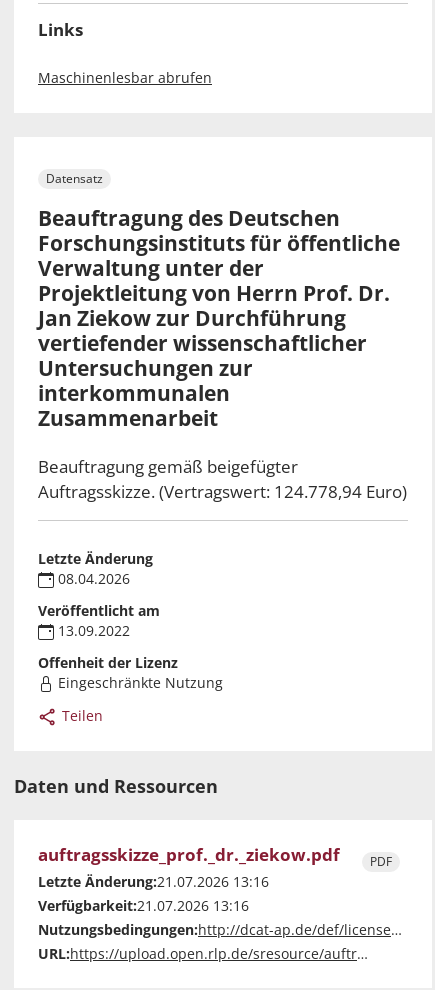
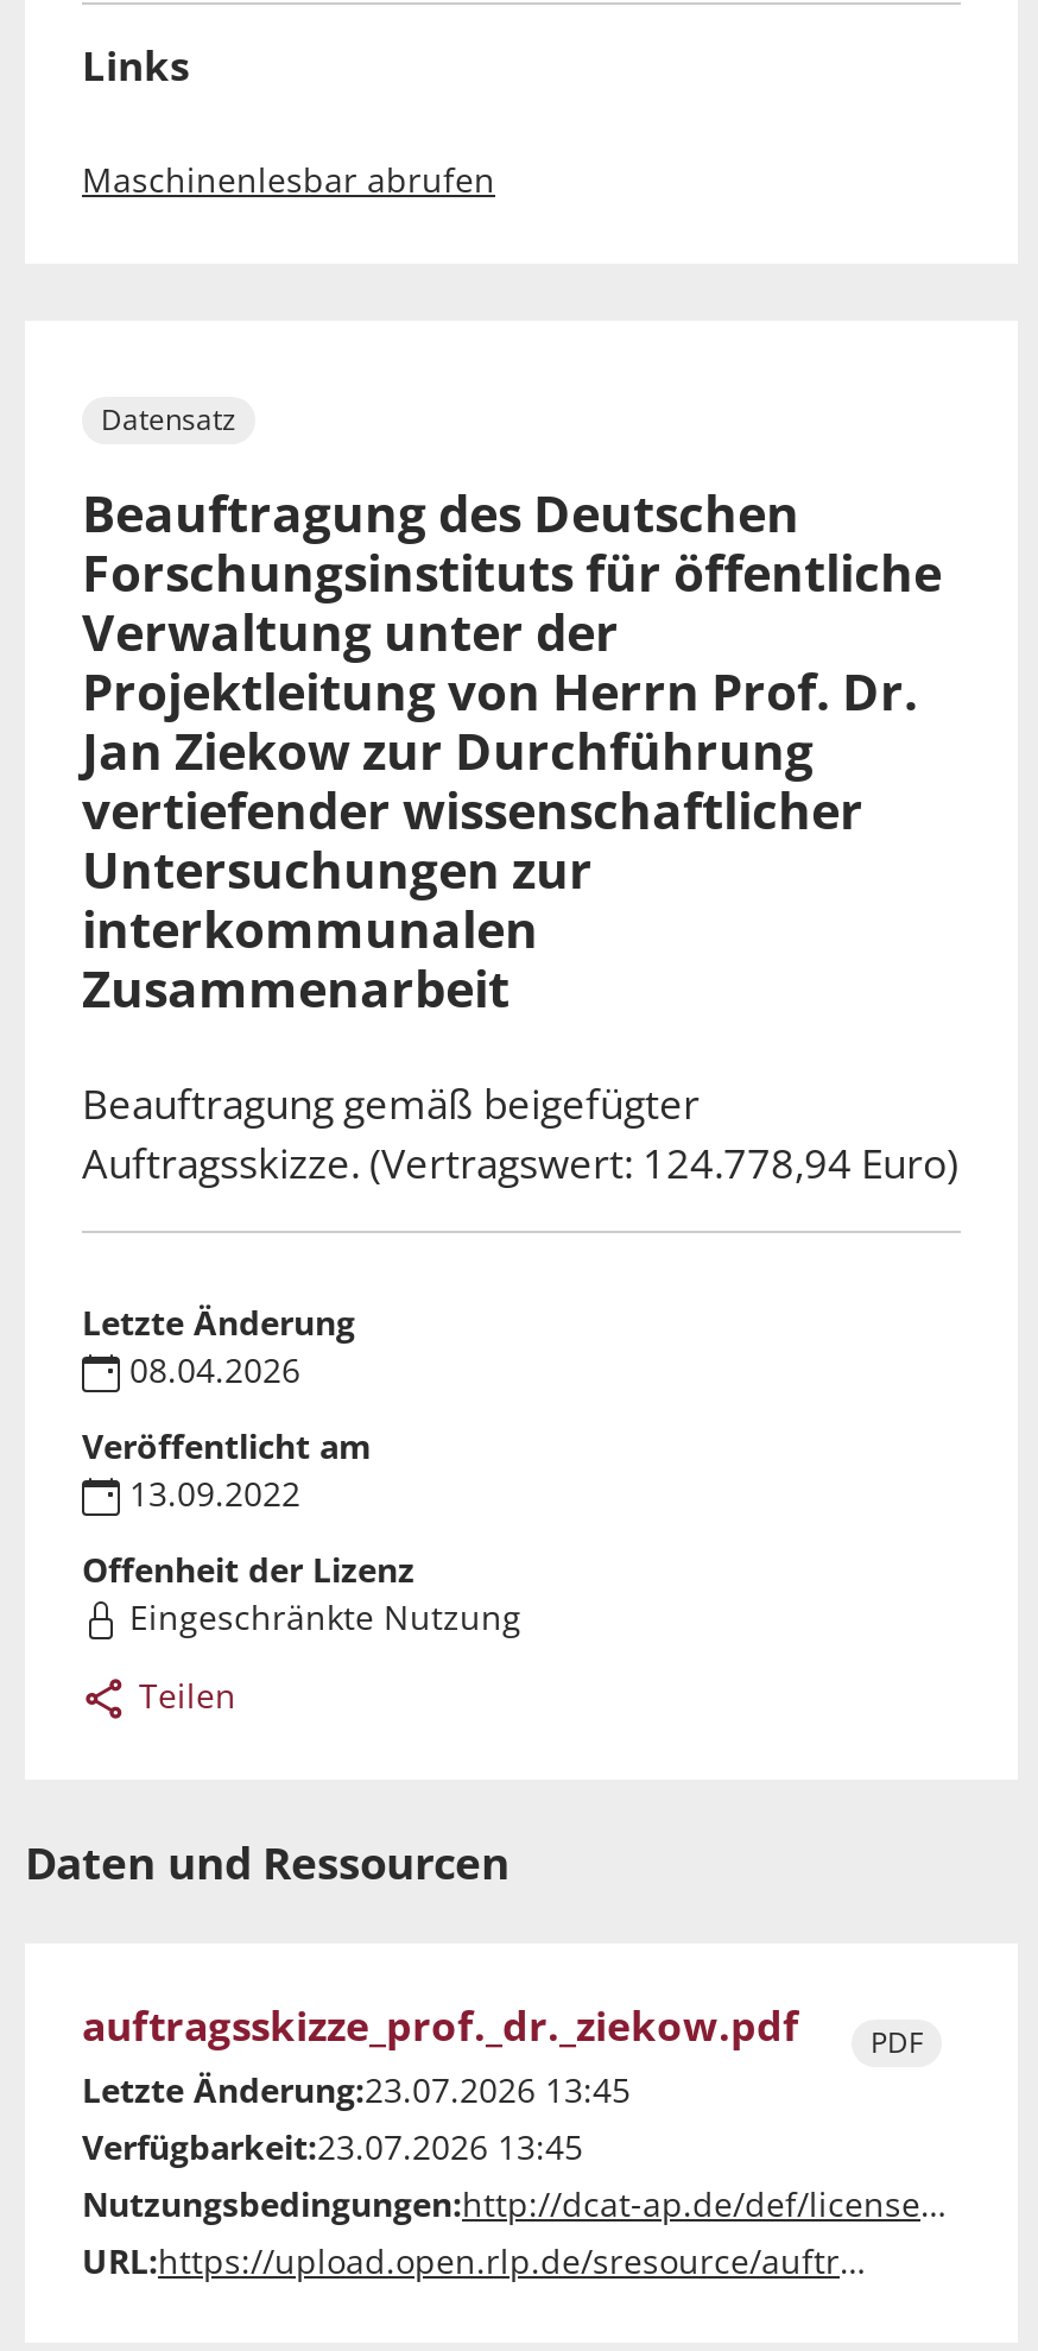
- Letzte Änderung:21.07.2026 13:16
+ Letzte Änderung:23.07.2026 13:45

- Verfügbarkeit:21.07.2026 13:16
+ Verfügbarkeit:23.07.2026 13:45
